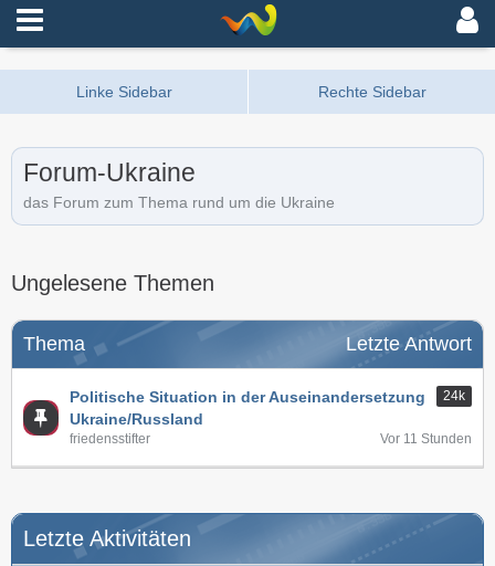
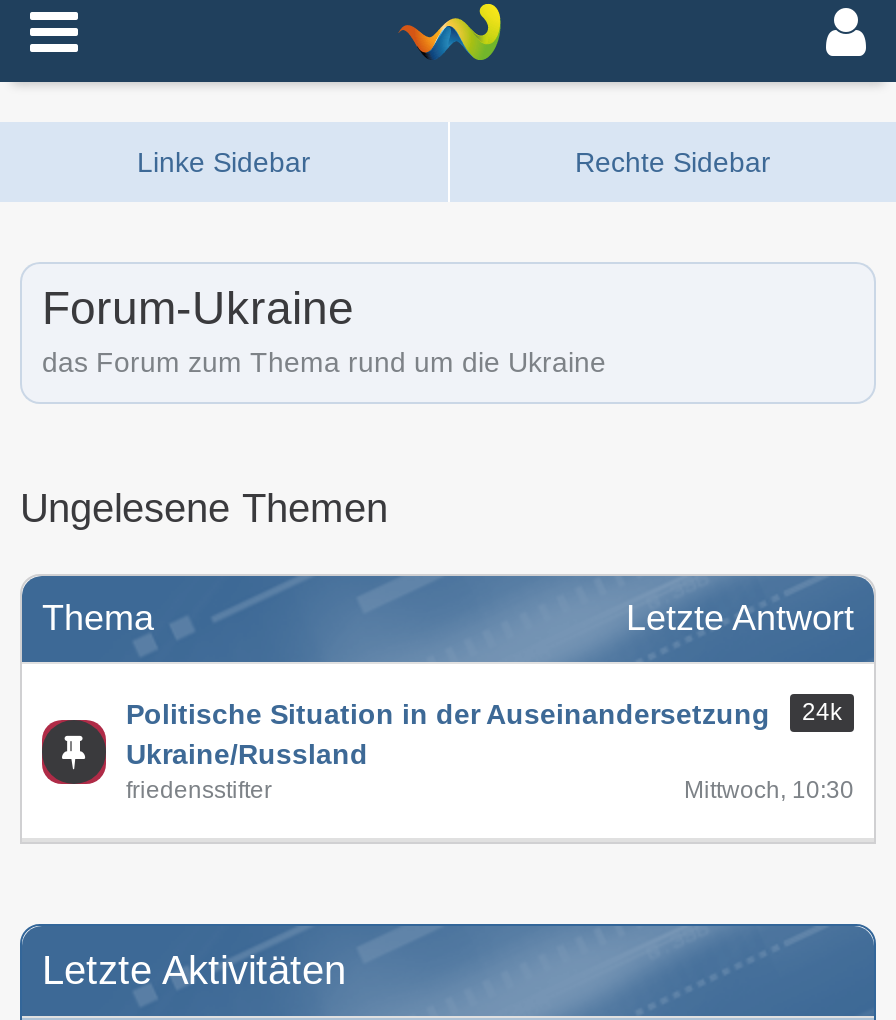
- Vor 11 Stunden
+ Mittwoch, 10:30
